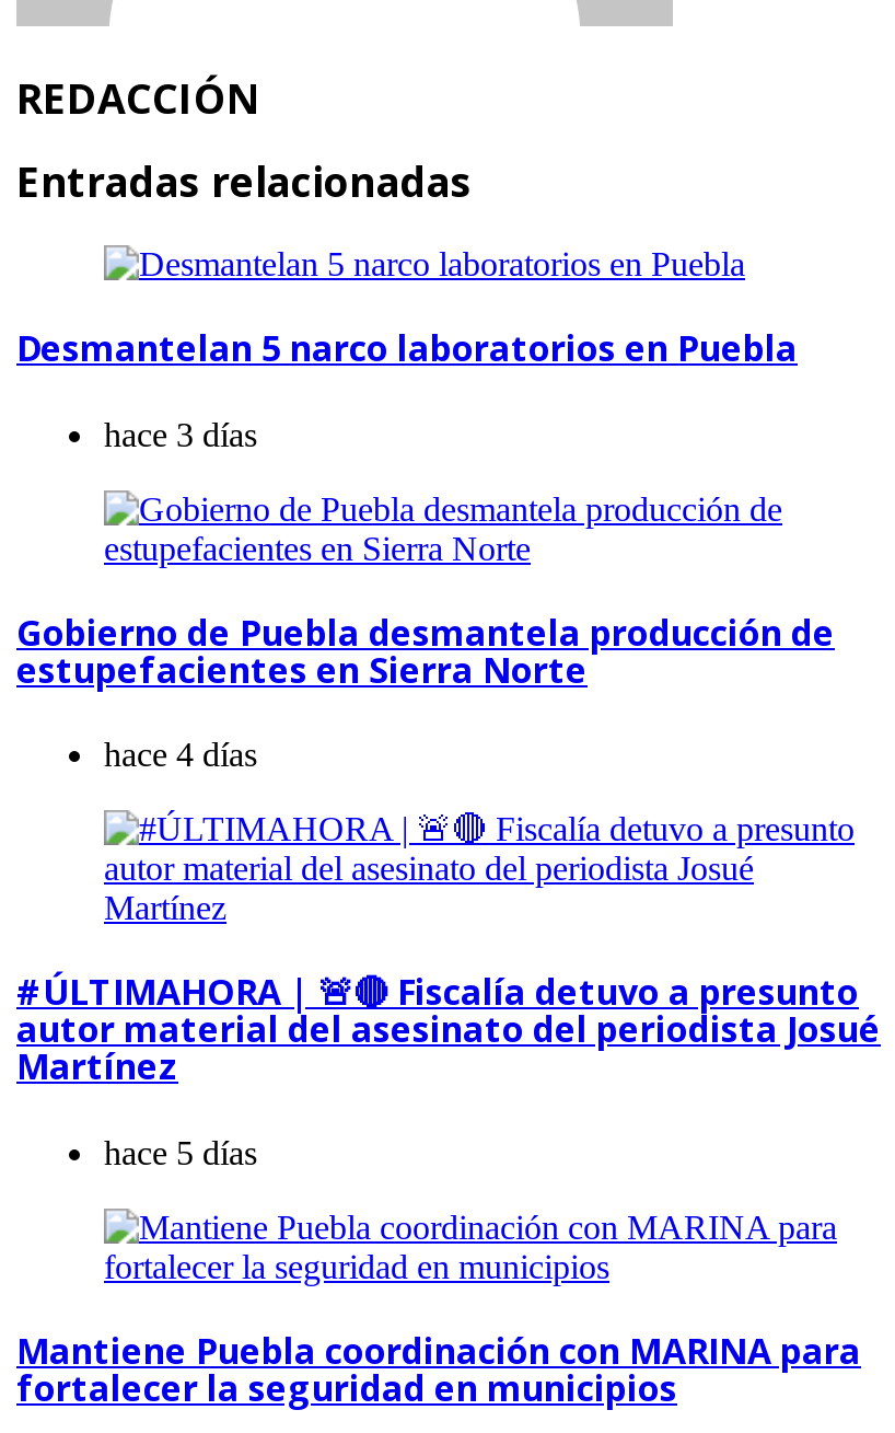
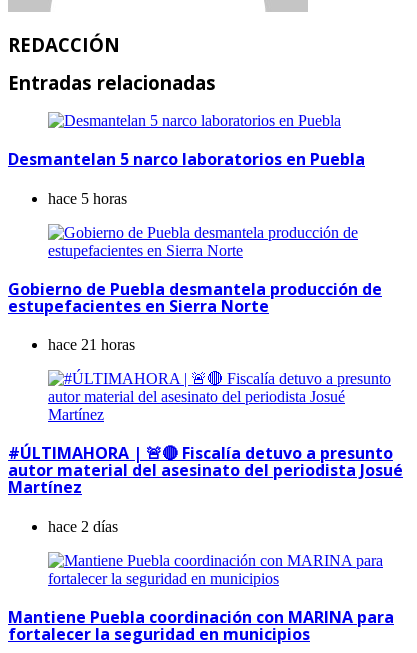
- hace 3 días
+ hace 5 horas

- hace 4 días
+ hace 21 horas

- hace 5 días
+ hace 2 días
